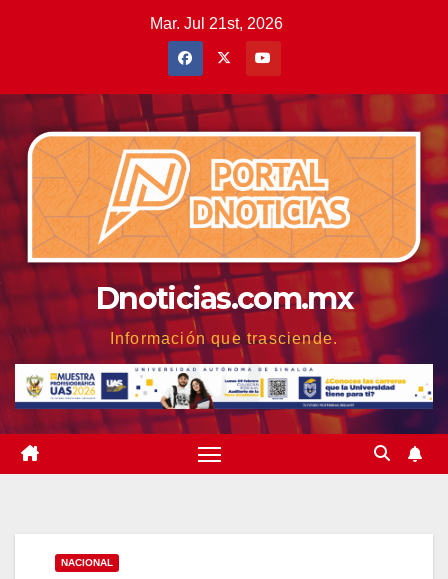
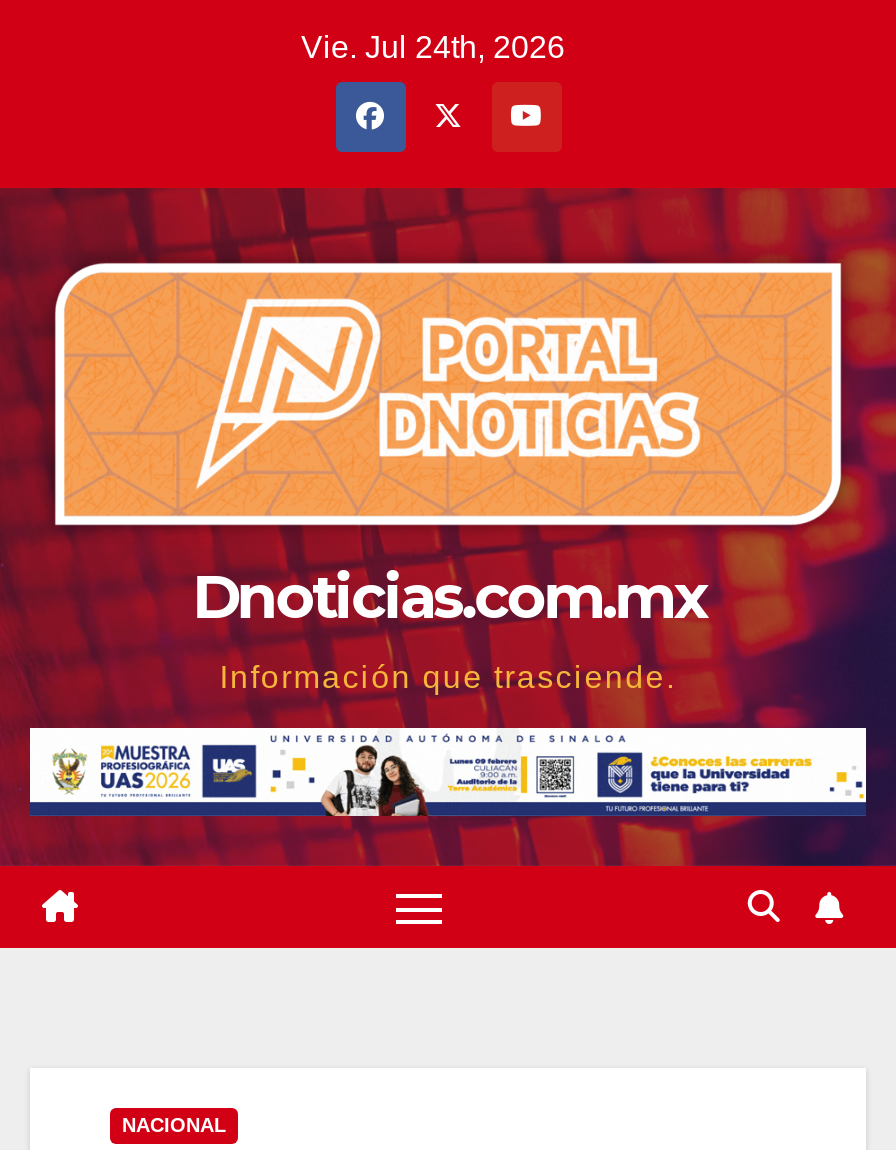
- Mar. Jul 21st, 2026
+ Vie. Jul 24th, 2026
